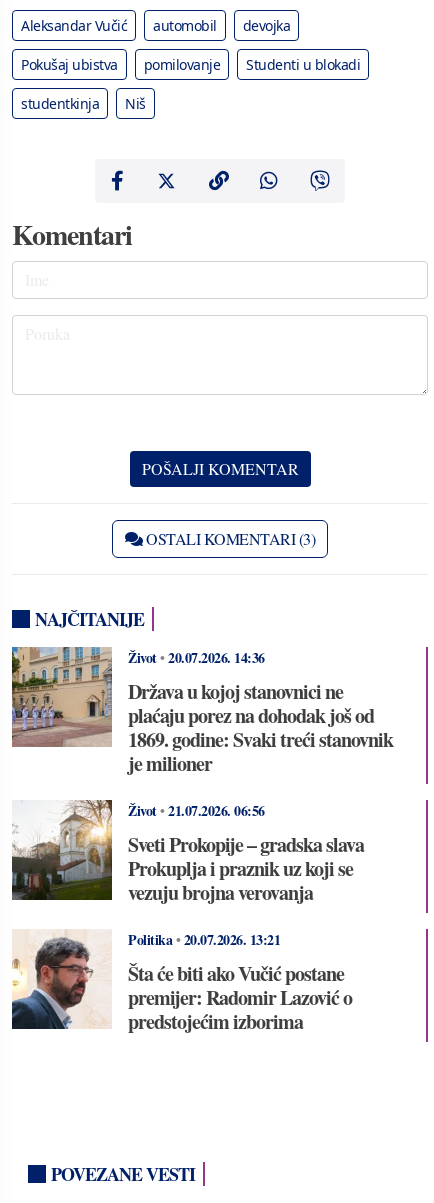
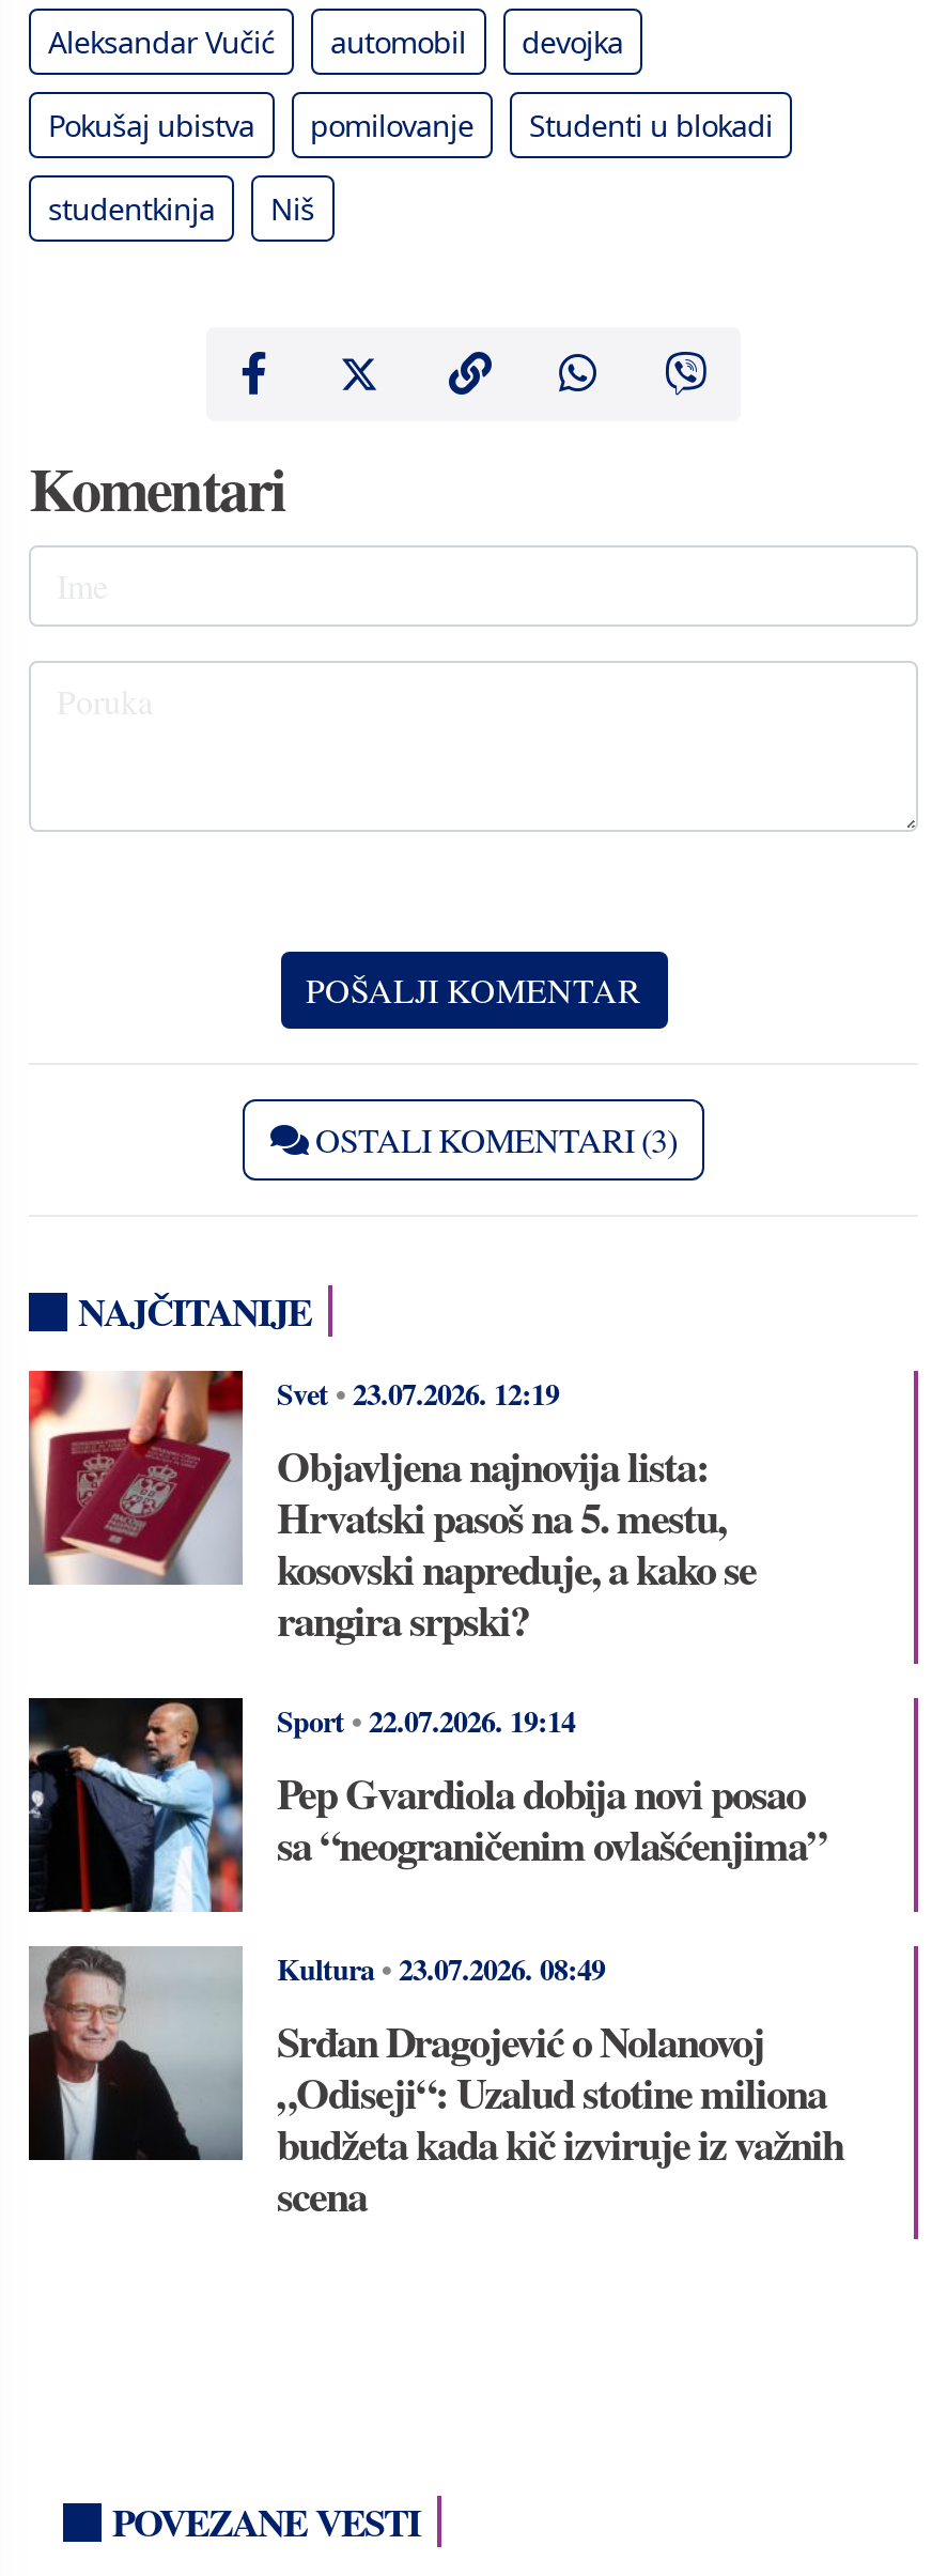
- [image]
- Život •20.07.2026. 14:36
- Država u kojoj stanovnici ne
- plaćaju porez na dohodak još od
- 1869. godine: Svaki treći stanovnik
- je milioner
+ [image]
+ Svet •23.07.2026. 12:19
+ Objavljena najnovija lista:
+ Hrvatski pasoš na 5. mestu,
+ kosovski napreduje, a kako se
+ rangira srpski?

- [image]
- Život • 21.07.2026. 06:56
- Sveti Prokopije – gradska slava
- Prokuplja i praznik uz koji se
- vezuju brojna verovanja
+ [image]
+ Sport •22.07.2026. 19:14
+ Pep Gvardiola dobija novi posao
+ sa “neograničenim ovlašćenjima”

- [image]
- Politika • 20.07.2026. 13:21
- Šta će biti ako Vučić postane
- premijer: Radomir Lazović o
- predstojećim izborima
+ [image]
+ Kultura •23.07.2026. 08:49
+ Srđan Dragojević o Nolanovoj
+ „Odiseji“: Uzalud stotine miliona
+ budžeta kada kič izviruje iz važnih
+ scena
